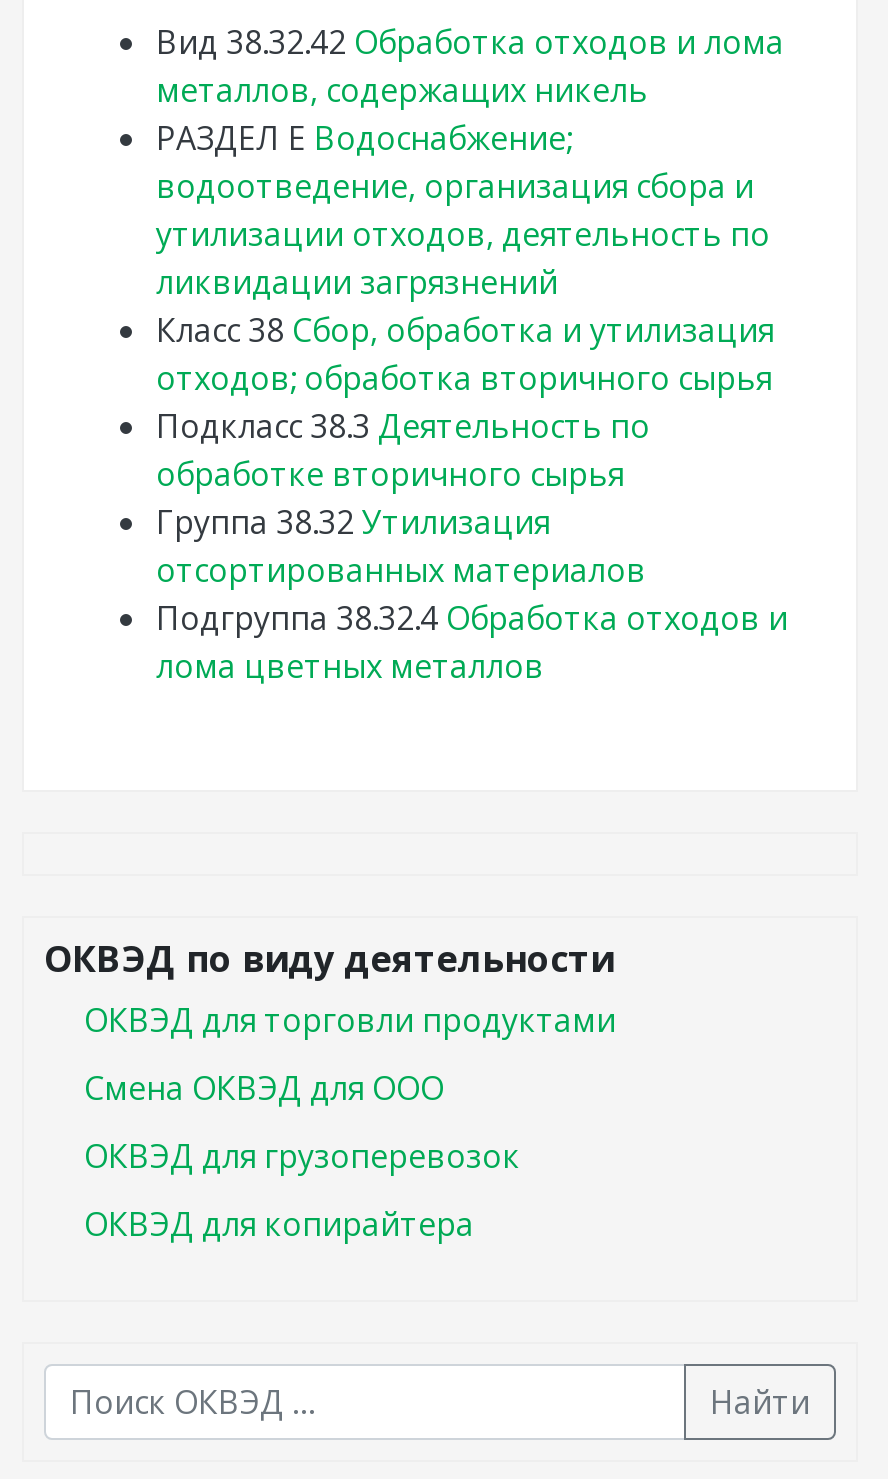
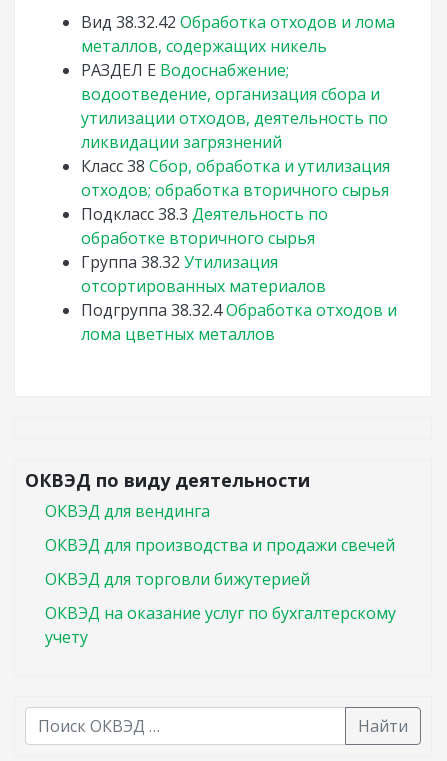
- ОКВЭД для торговли продуктами
+ ОКВЭД для вендинга

- Смена ОКВЭД для ООО
+ ОКВЭД для производства и продажи свечей

- ОКВЭД для грузоперевозок
+ ОКВЭД для торговли бижутерией

- ОКВЭД для копирайтера
+ ОКВЭД на оказание услуг по бухгалтерскому
+ учету
